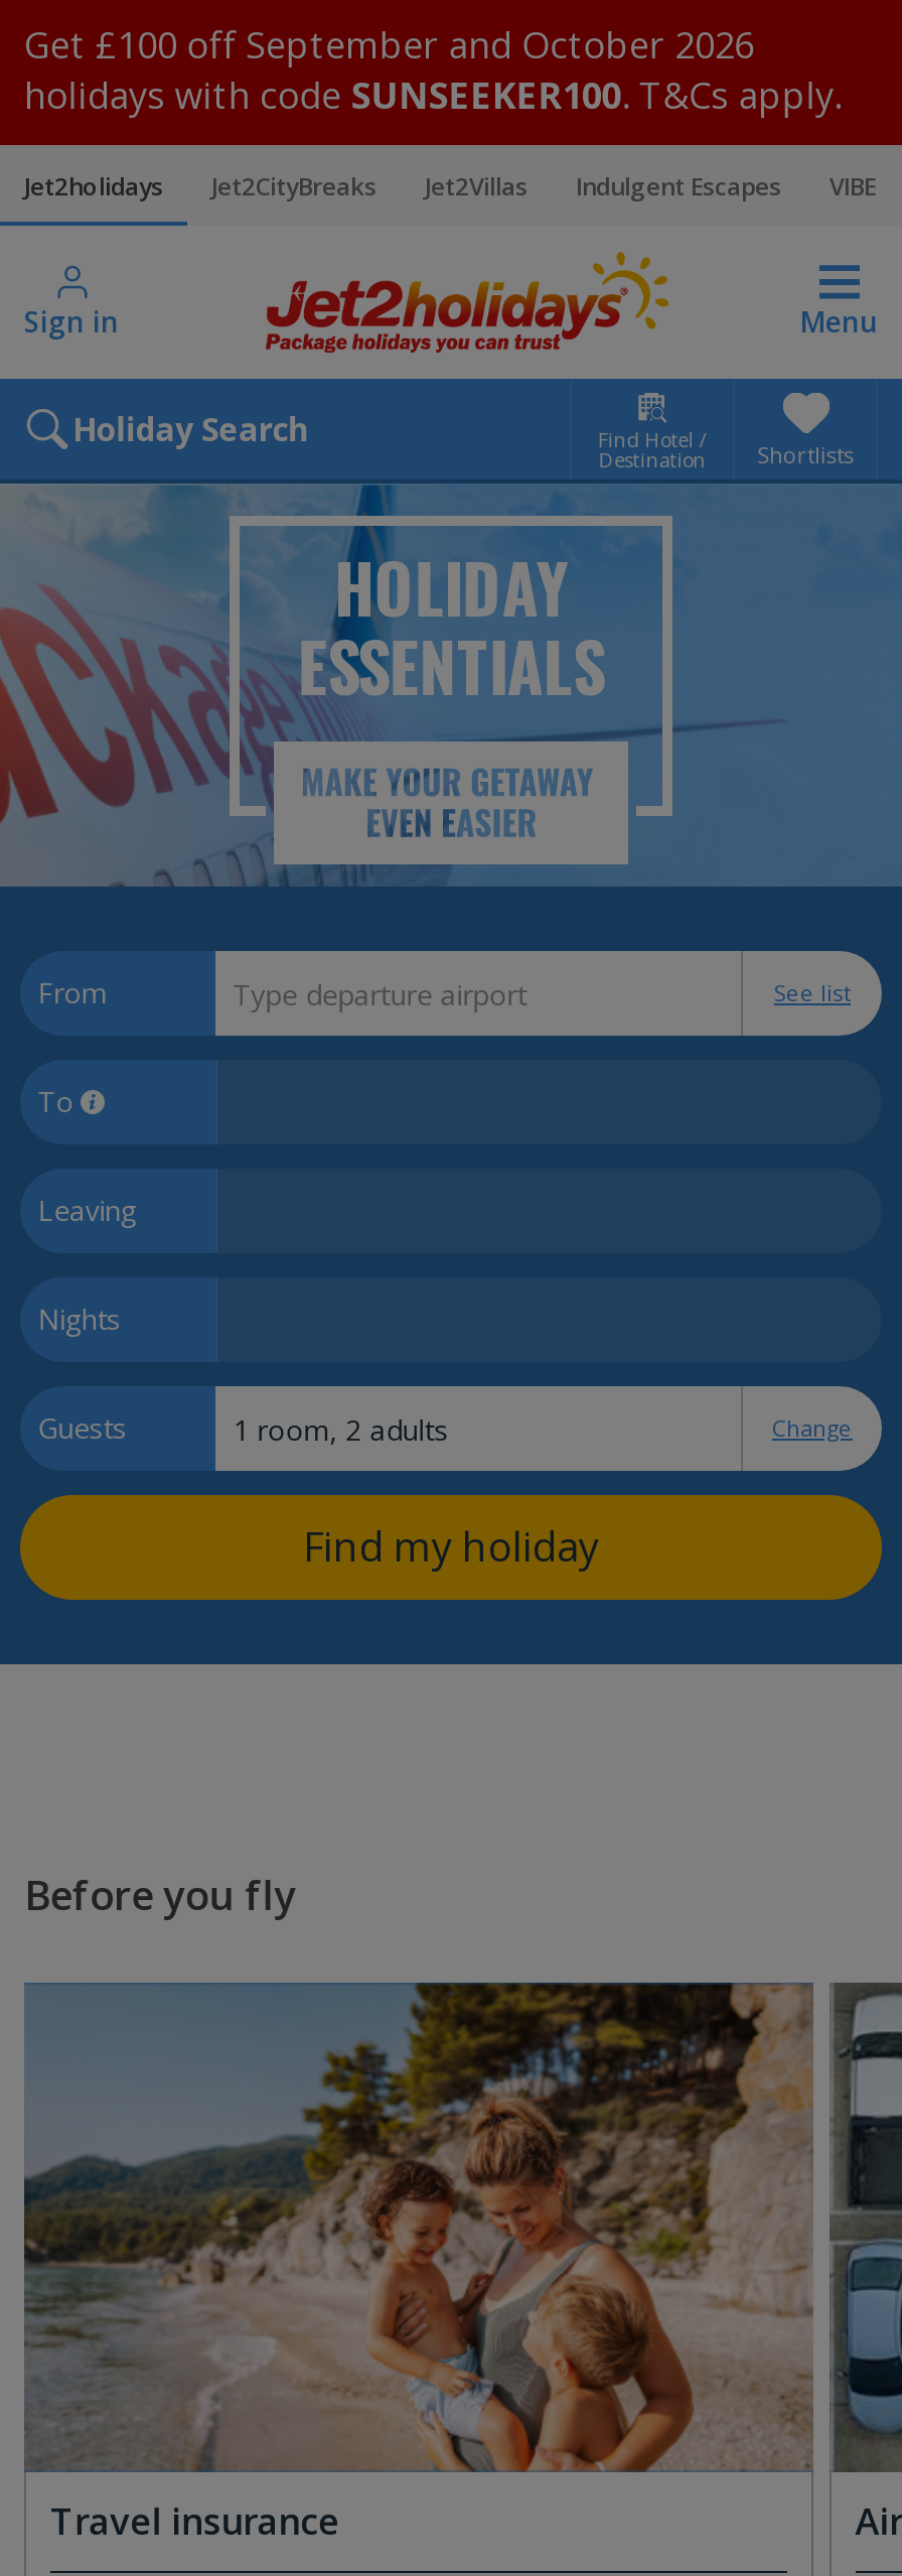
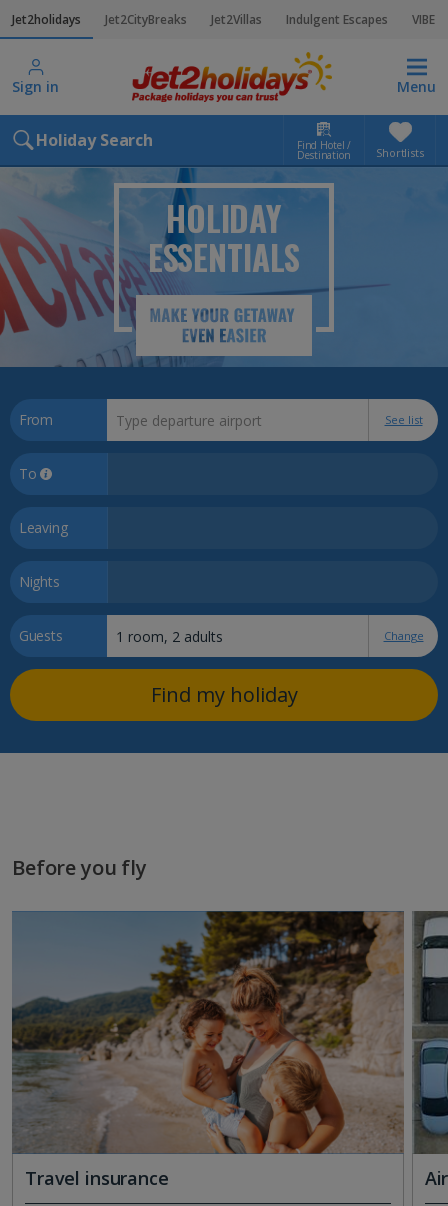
- Get £100 off September and October 2026
- holidays with code SUNSEEKER100. T&Cs apply.
